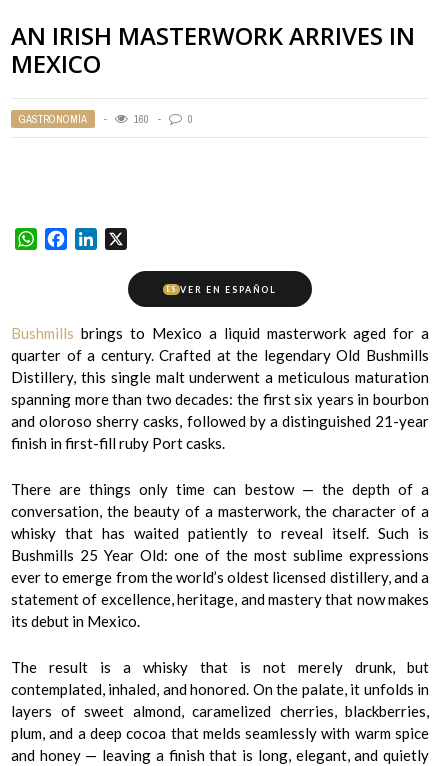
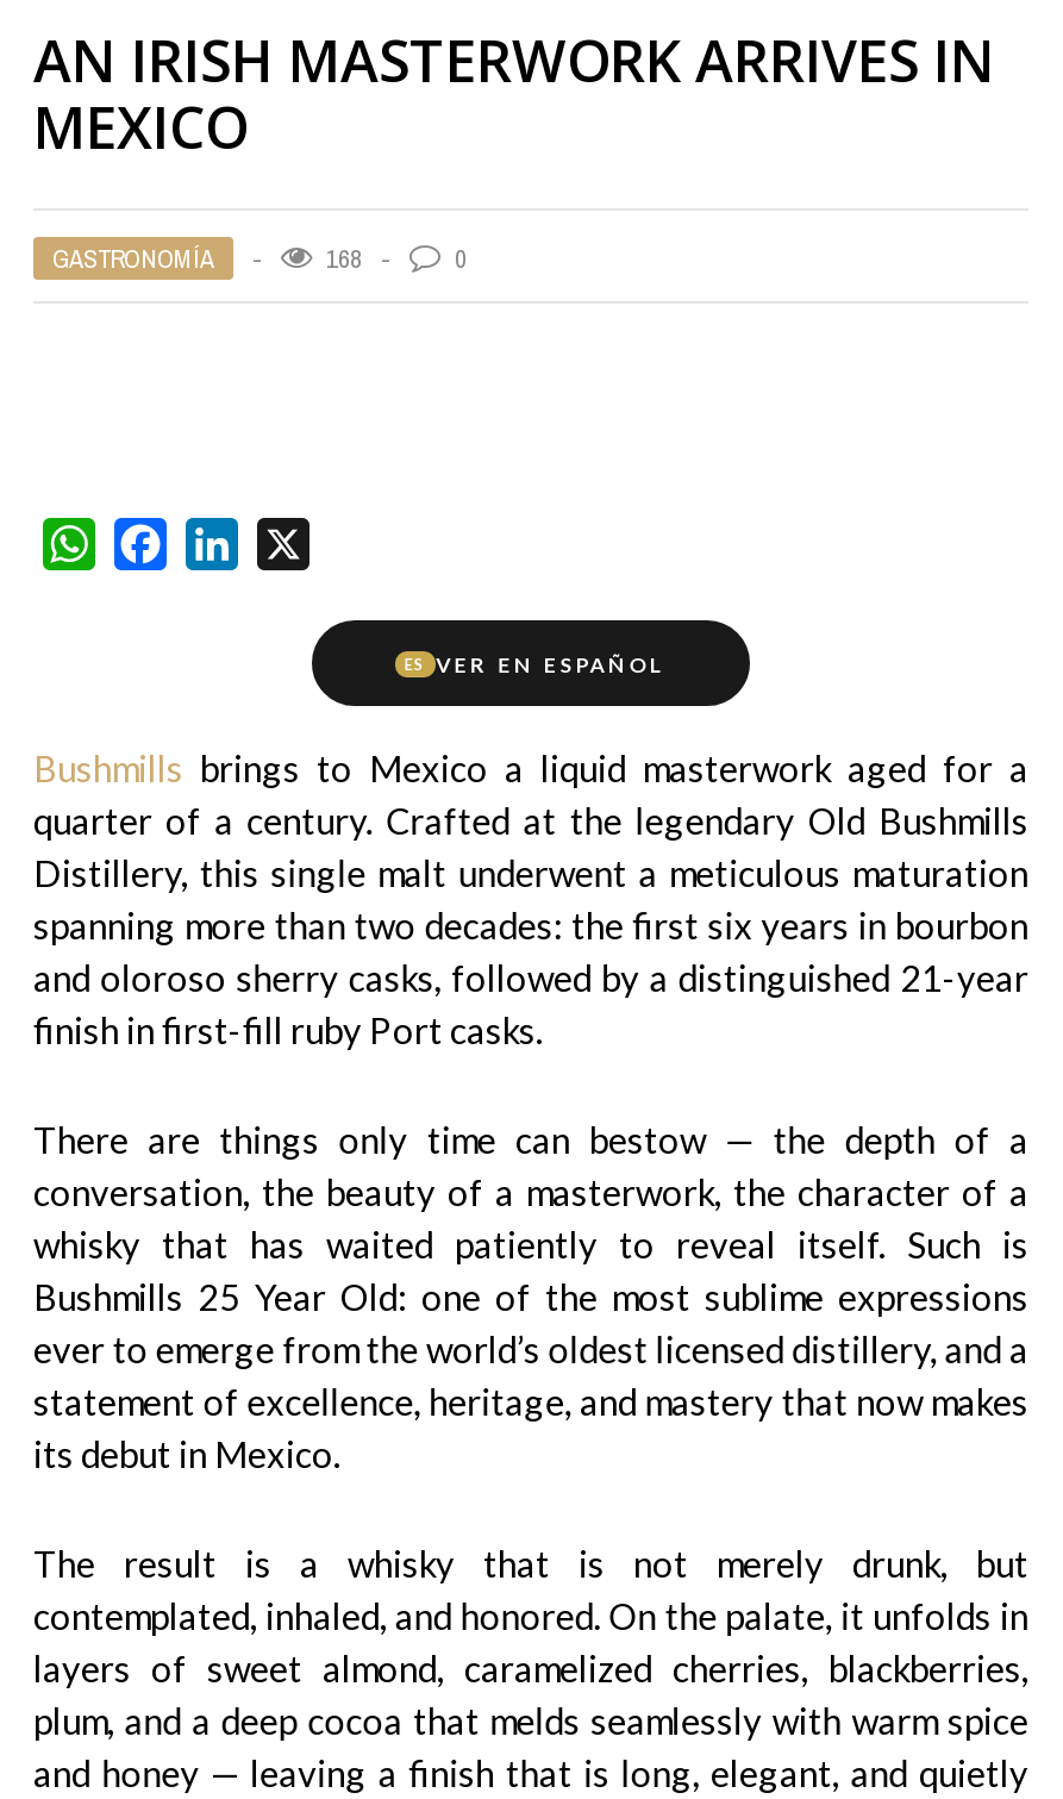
- 160
+ 168
